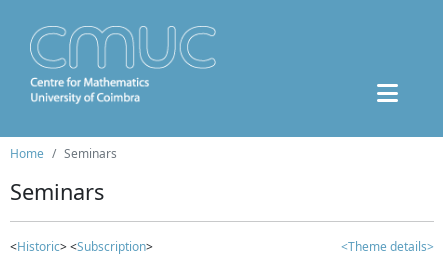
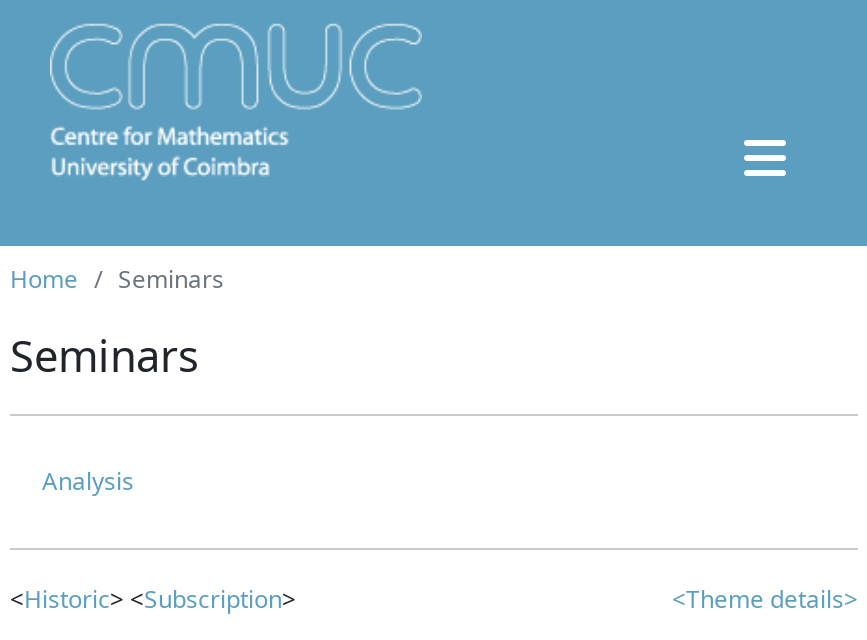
+ Analysis
